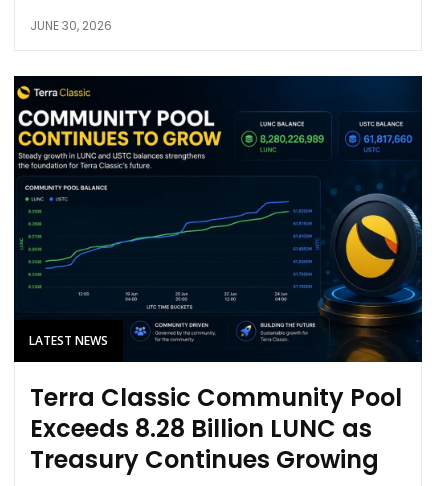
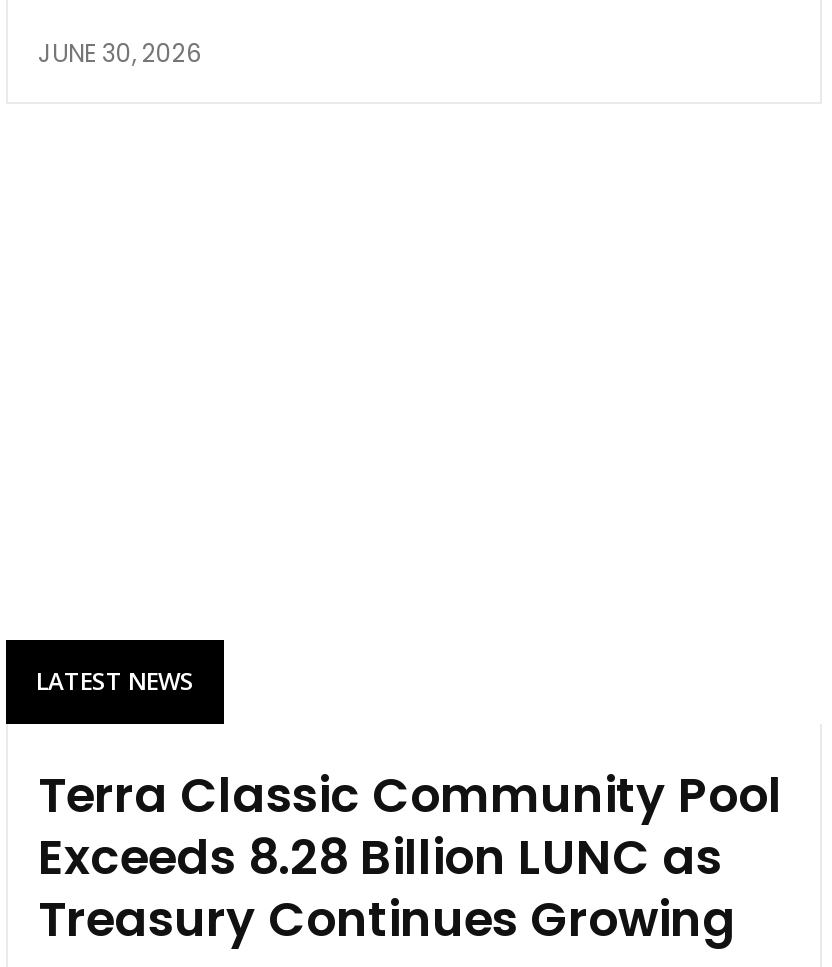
- [image]
